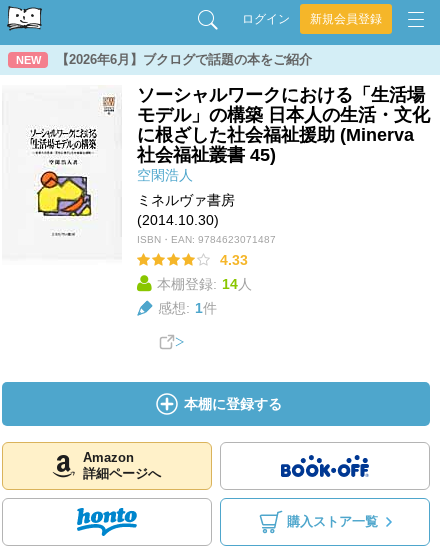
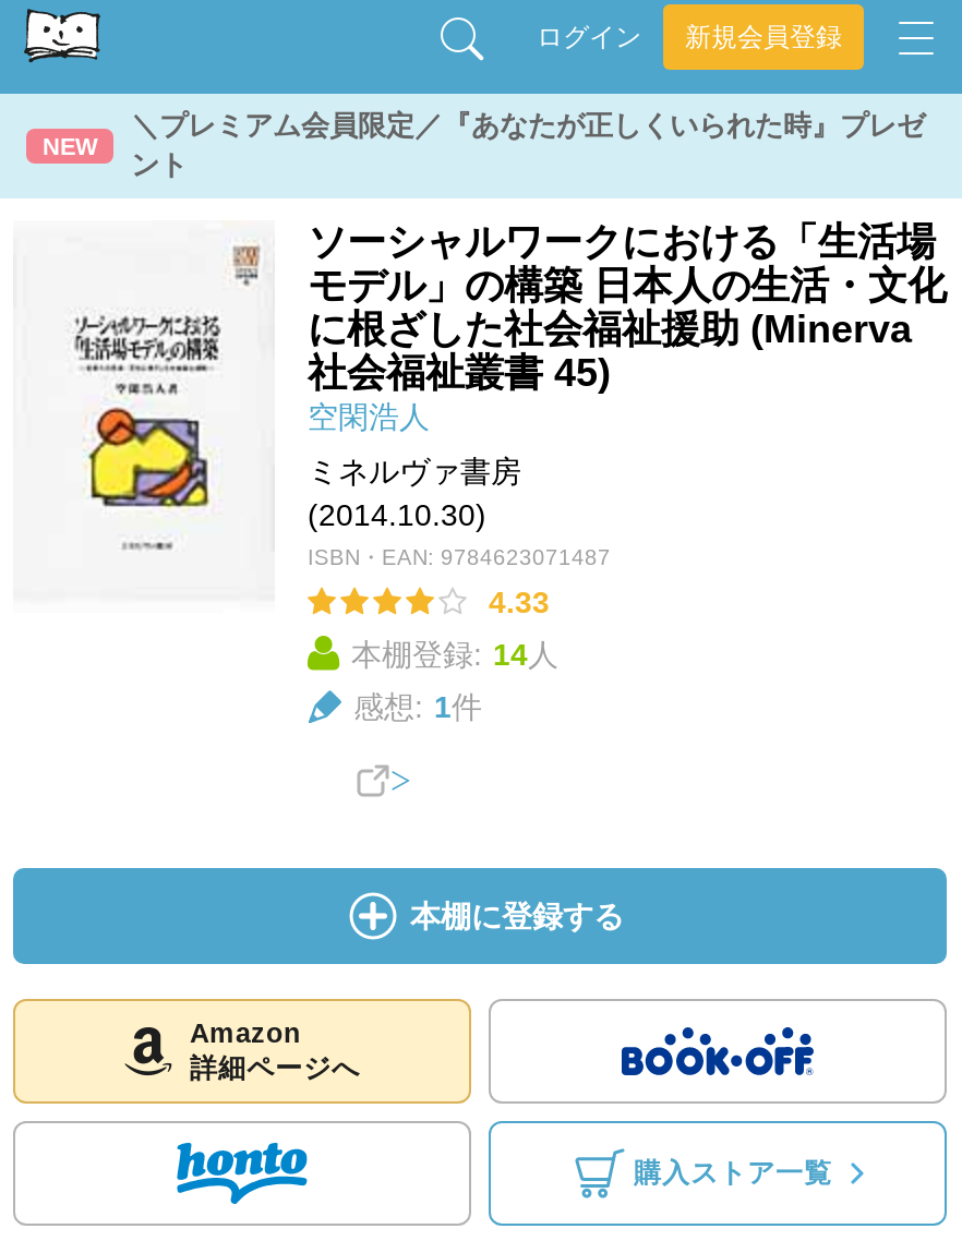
- 【2026年6月】ブクログで話題の本をご紹介
+ ＼プレミアム会員限定／『あなたが正しくいられた時』プレゼ
+ ント
